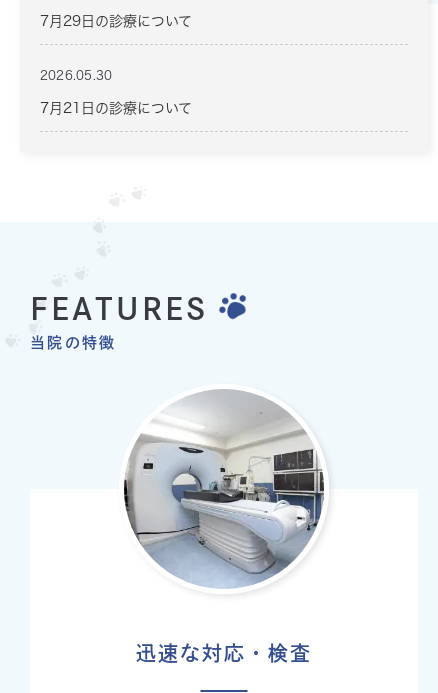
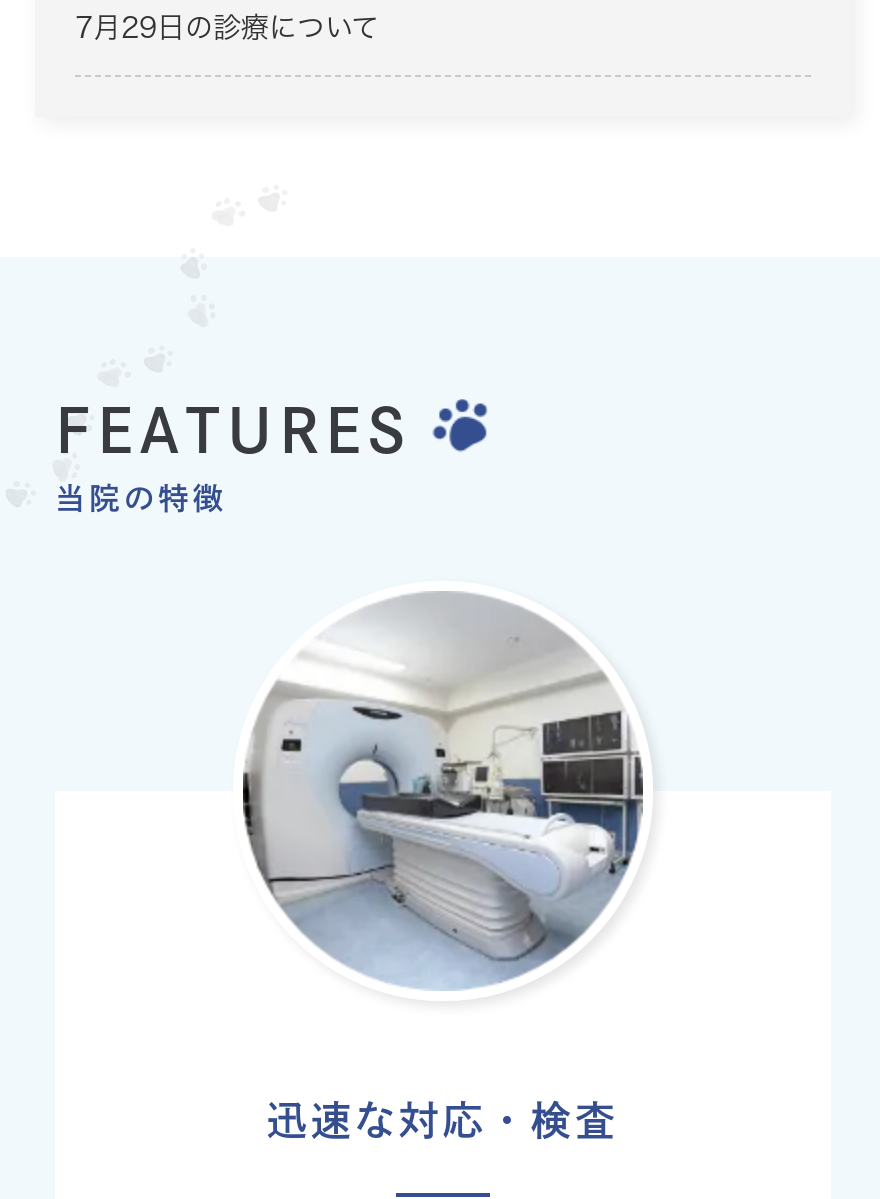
- 2026.05.30
- 7月21日の診療について
